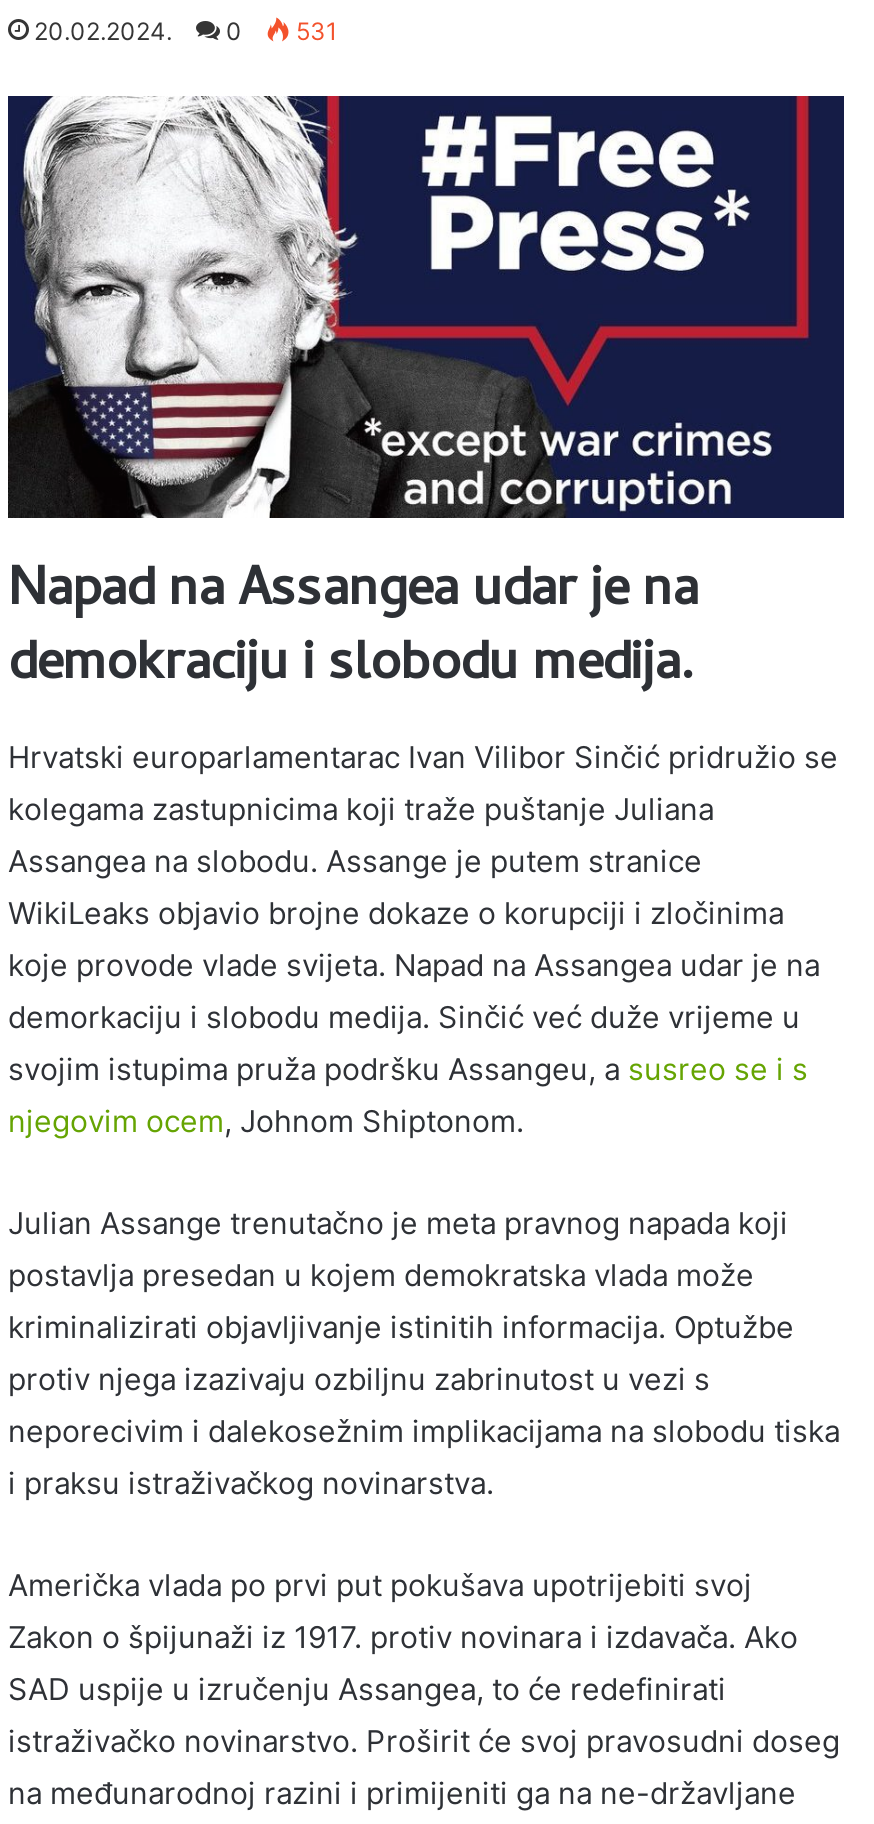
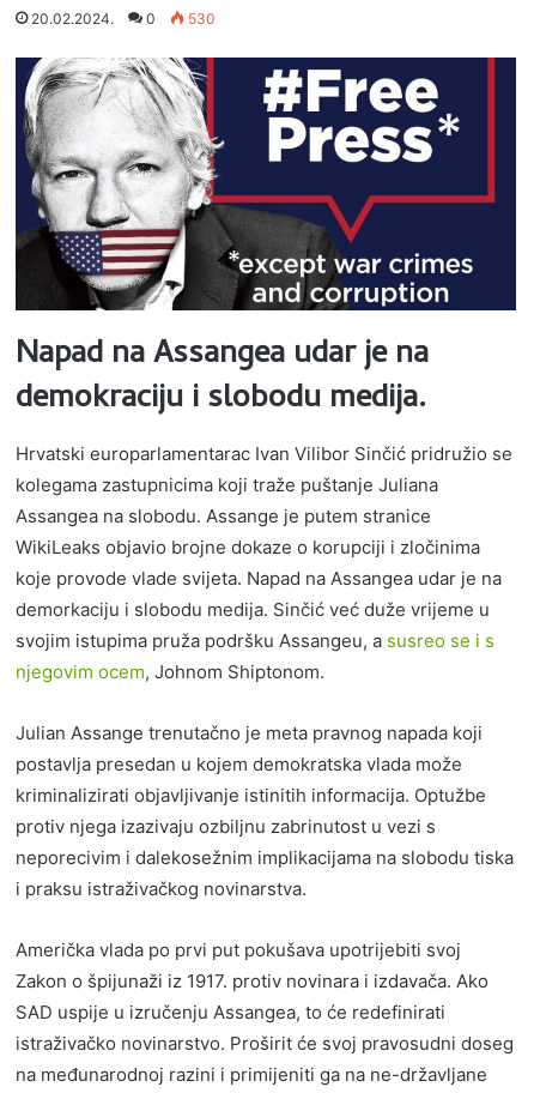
- 20.02.2024. 0 531
+ 20.02.2024. 0 530
